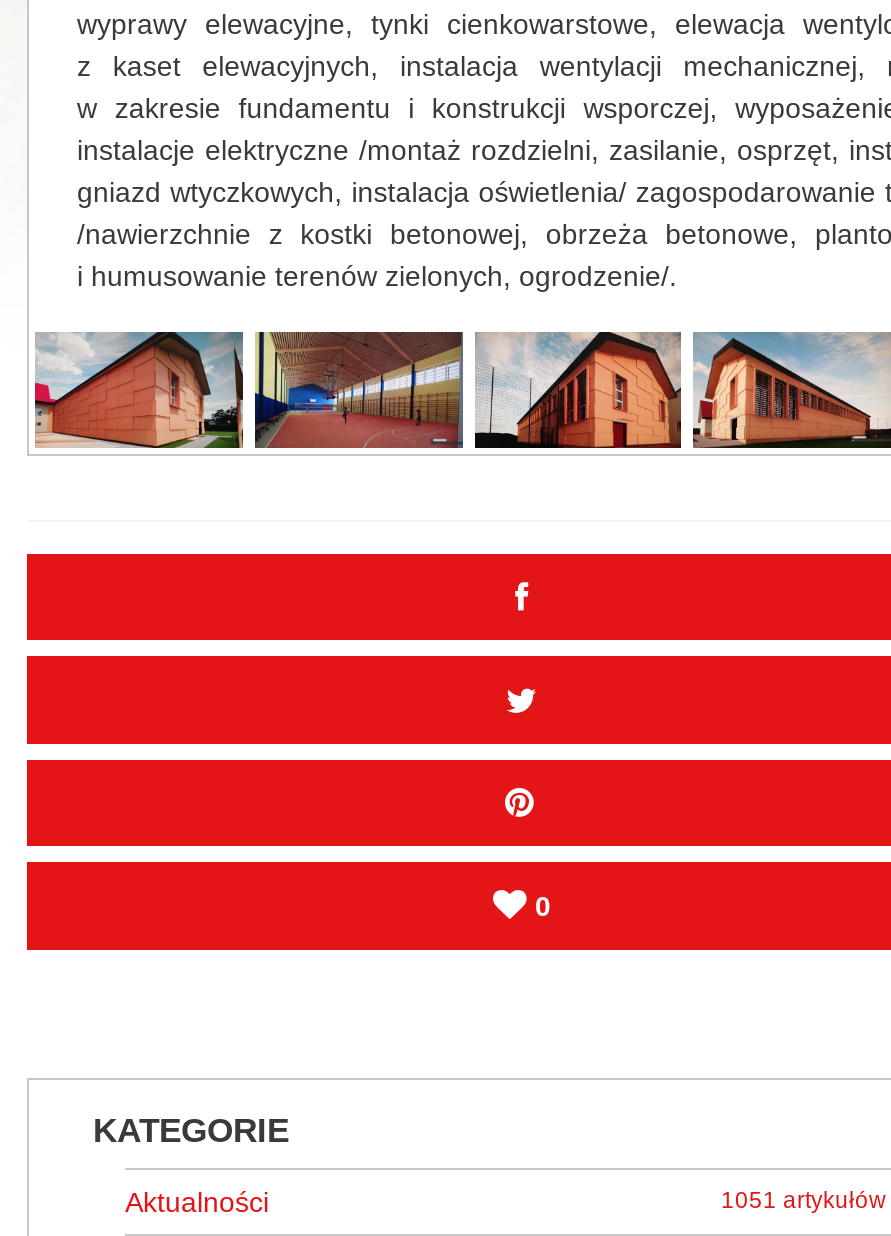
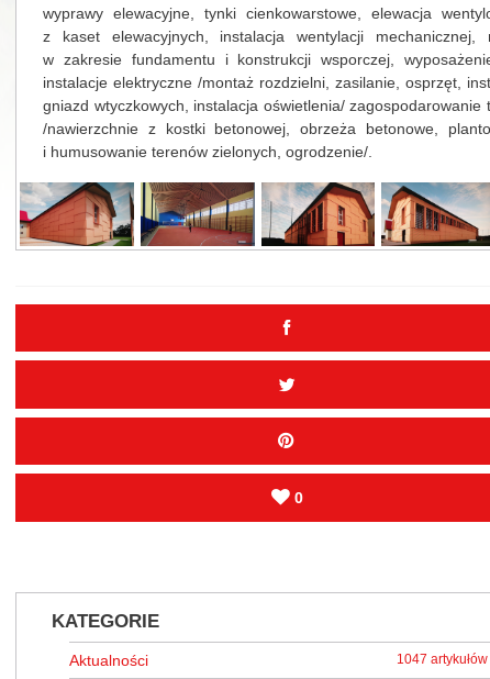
- 1051 artykułów
+ 1047 artykułów
